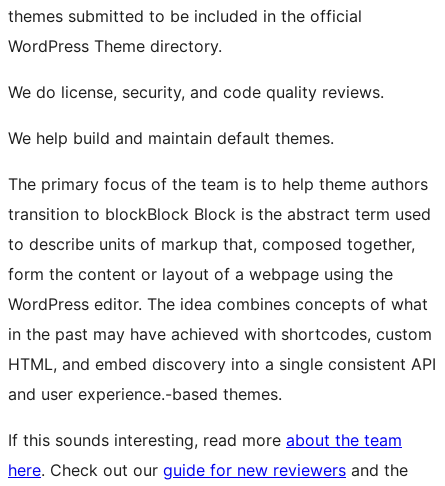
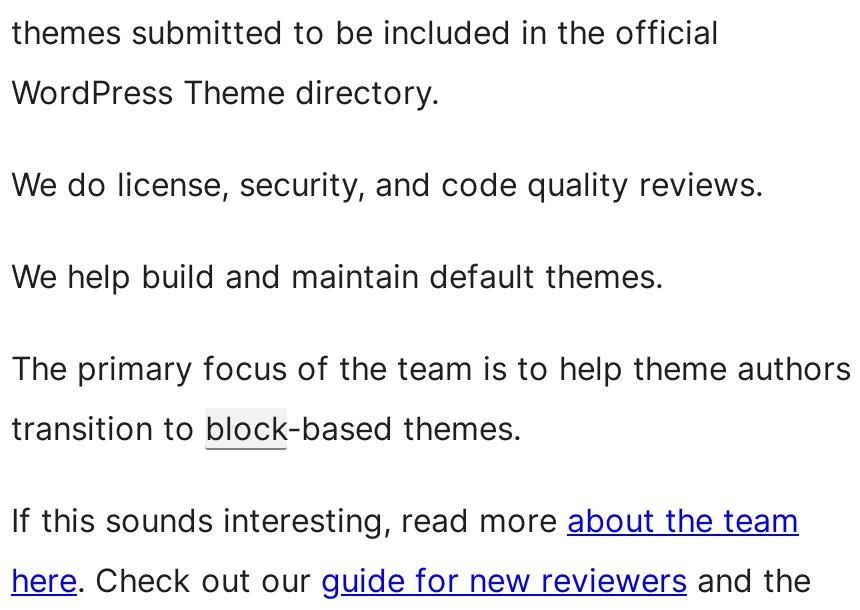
- transition to blockBlock Block is the abstract term used
- to describe units of markup that, composed together,
- form the content or layout of a webpage using the
- WordPress editor. The idea combines concepts of what
- in the past may have achieved with shortcodes, custom
- HTML, and embed discovery into a single consistent API
- and user experience.-based themes.
+ transition to block-based themes.
